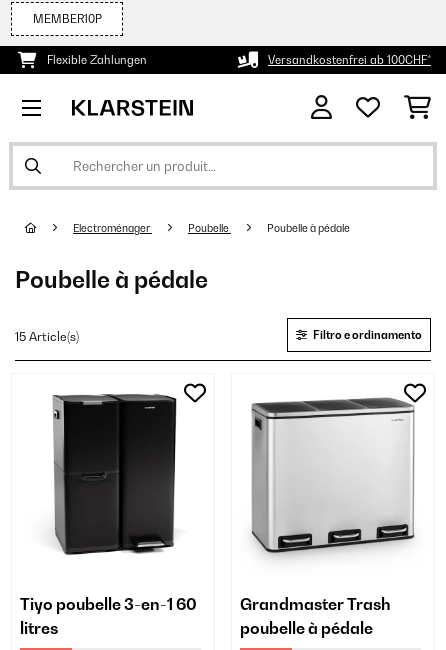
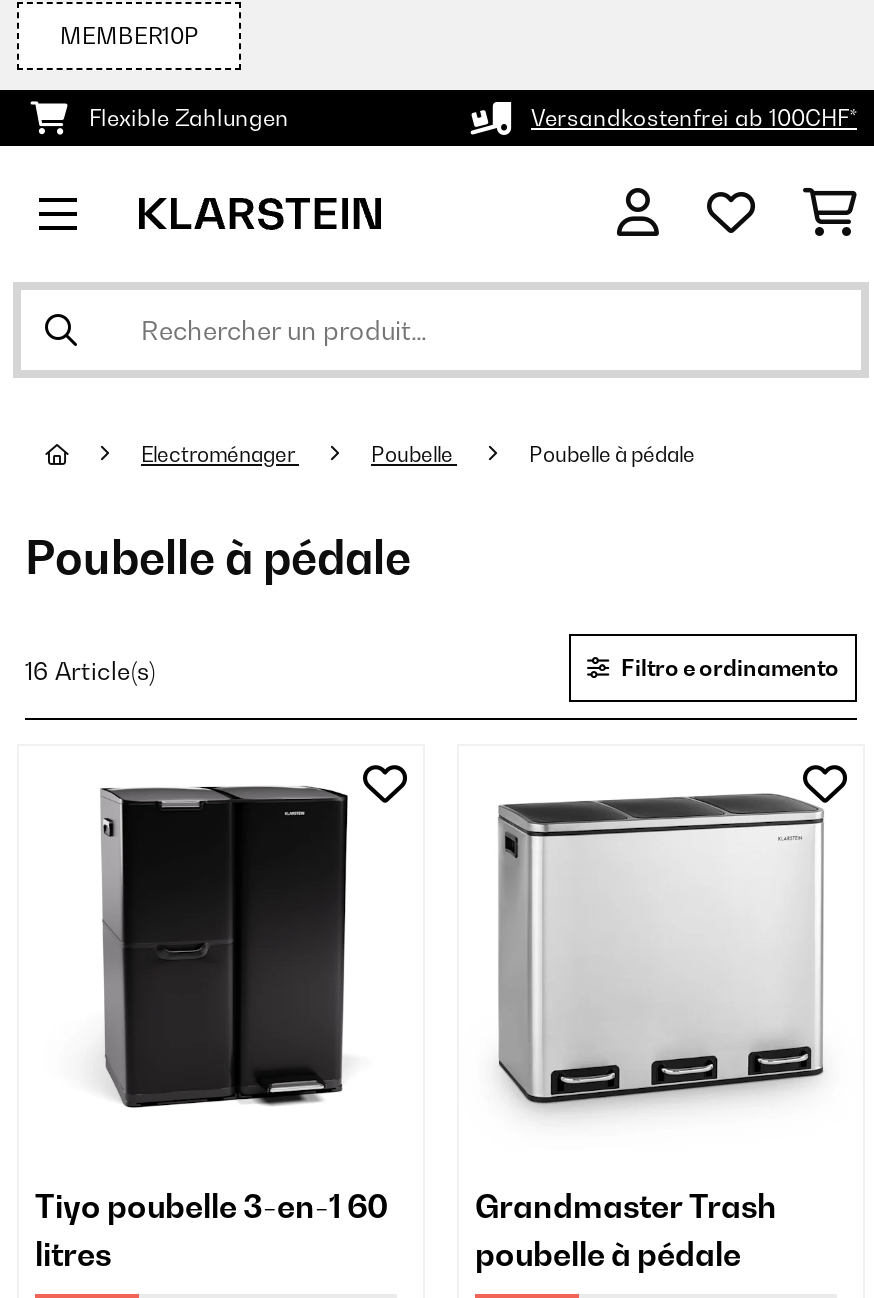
- 15 Article(s)
+ 16 Article(s)
